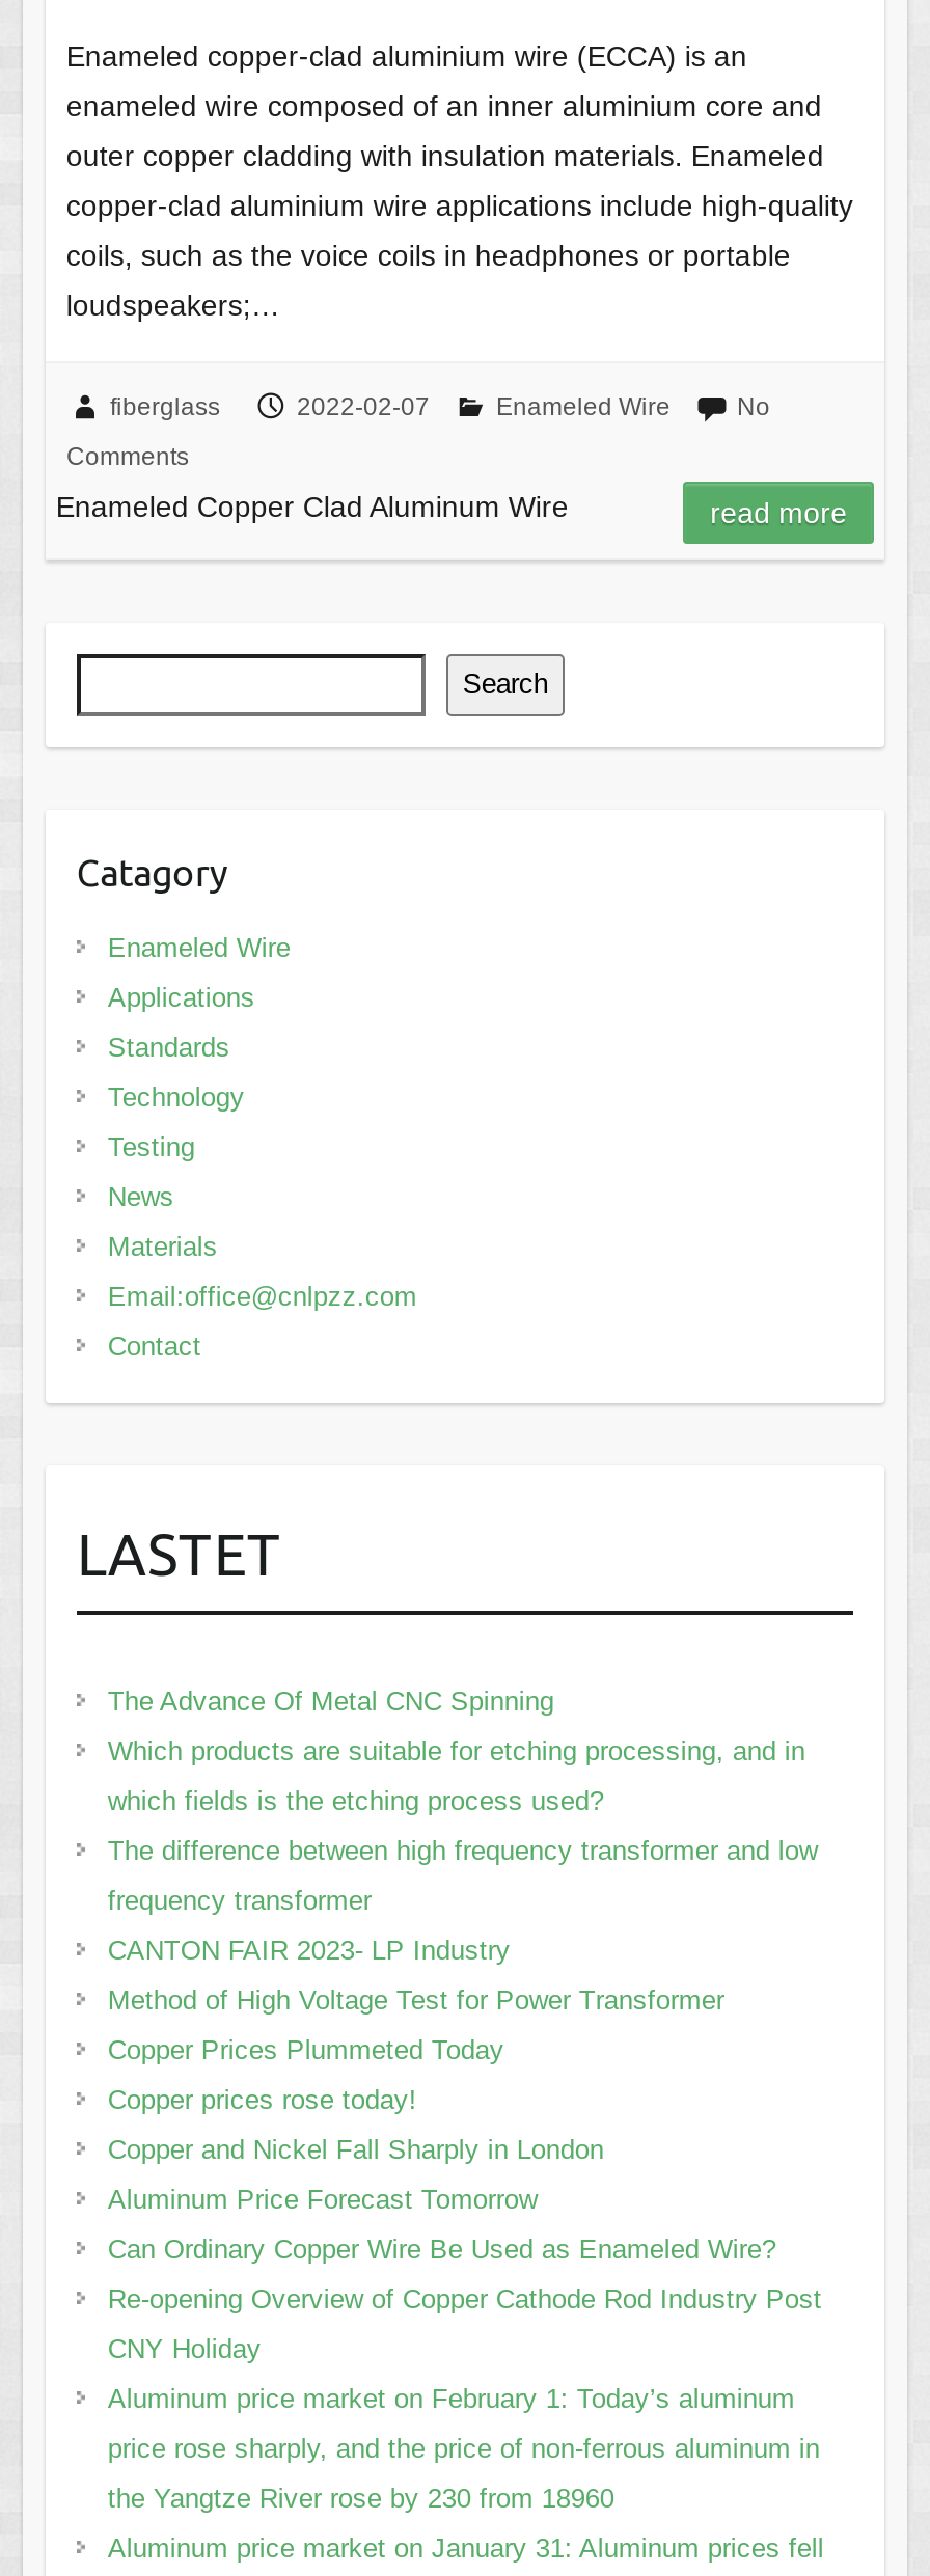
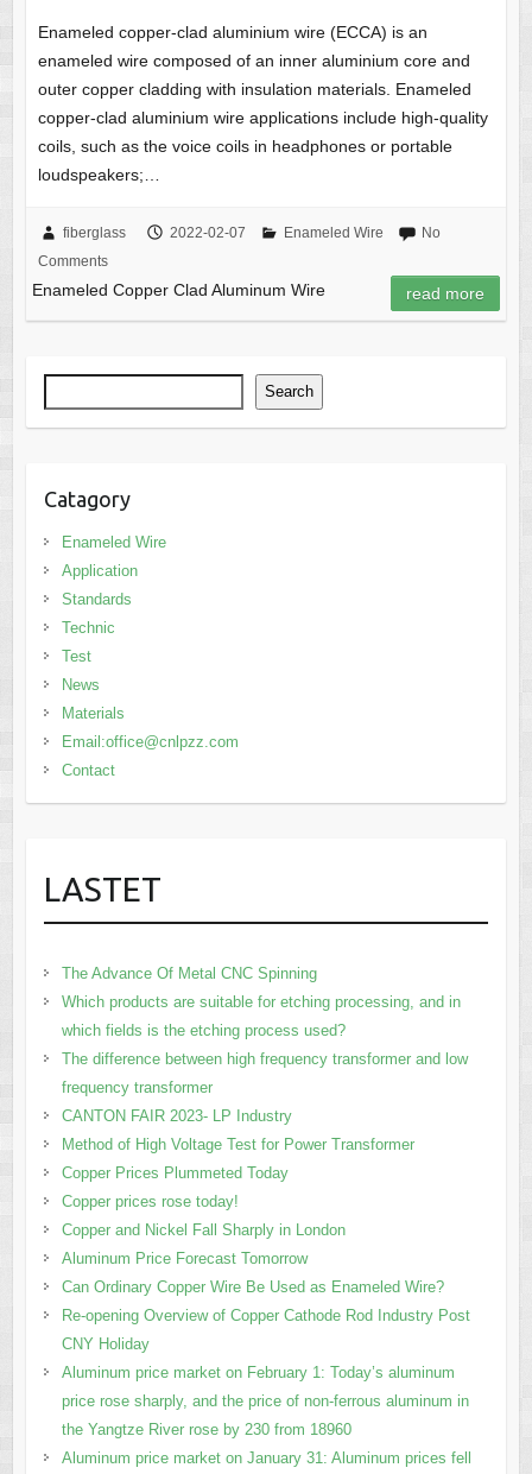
- Applications
+ Application

- Technology
+ Technic

- Testing
+ Test
